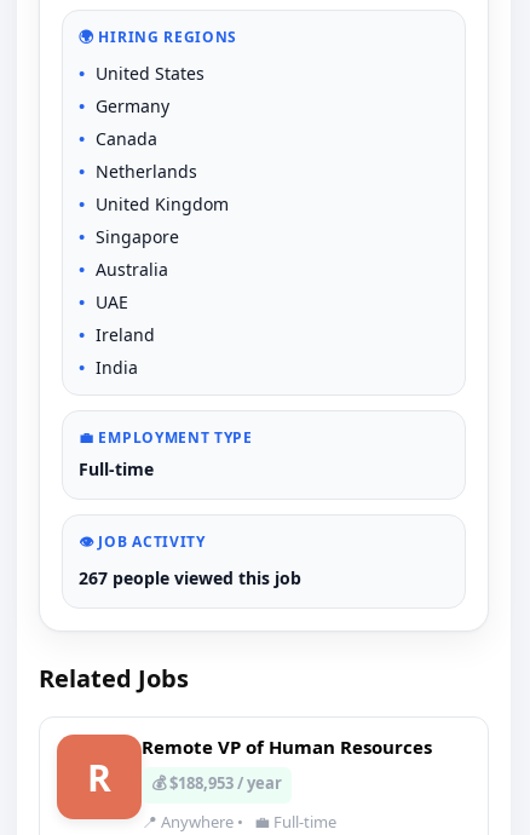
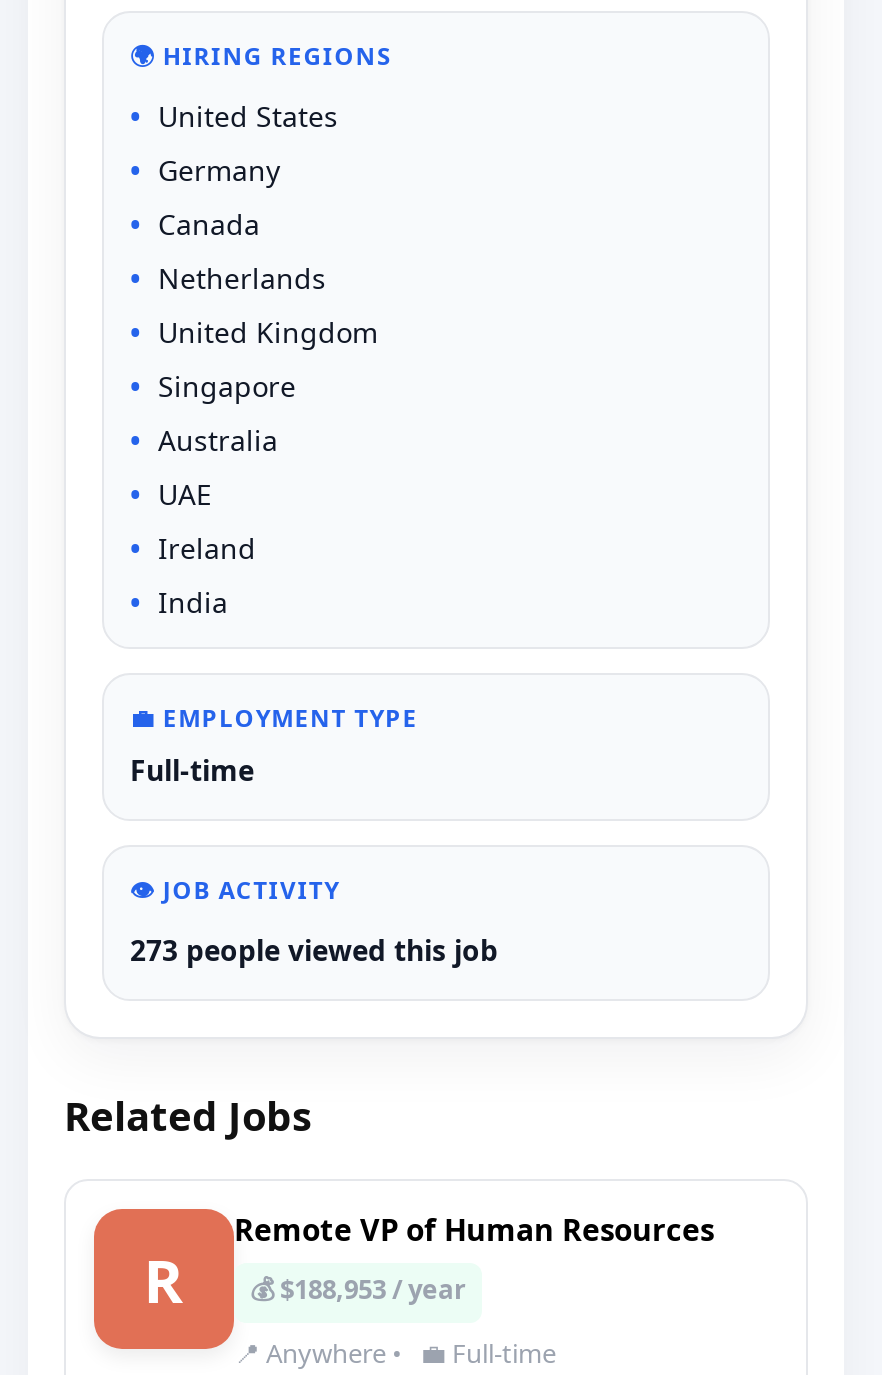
- 267 people viewed this job
+ 273 people viewed this job
